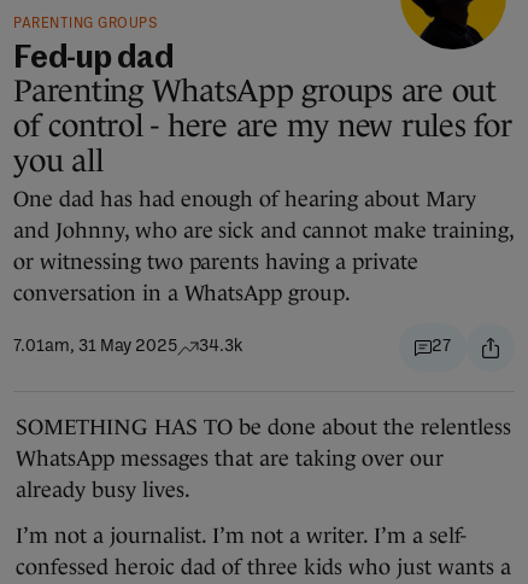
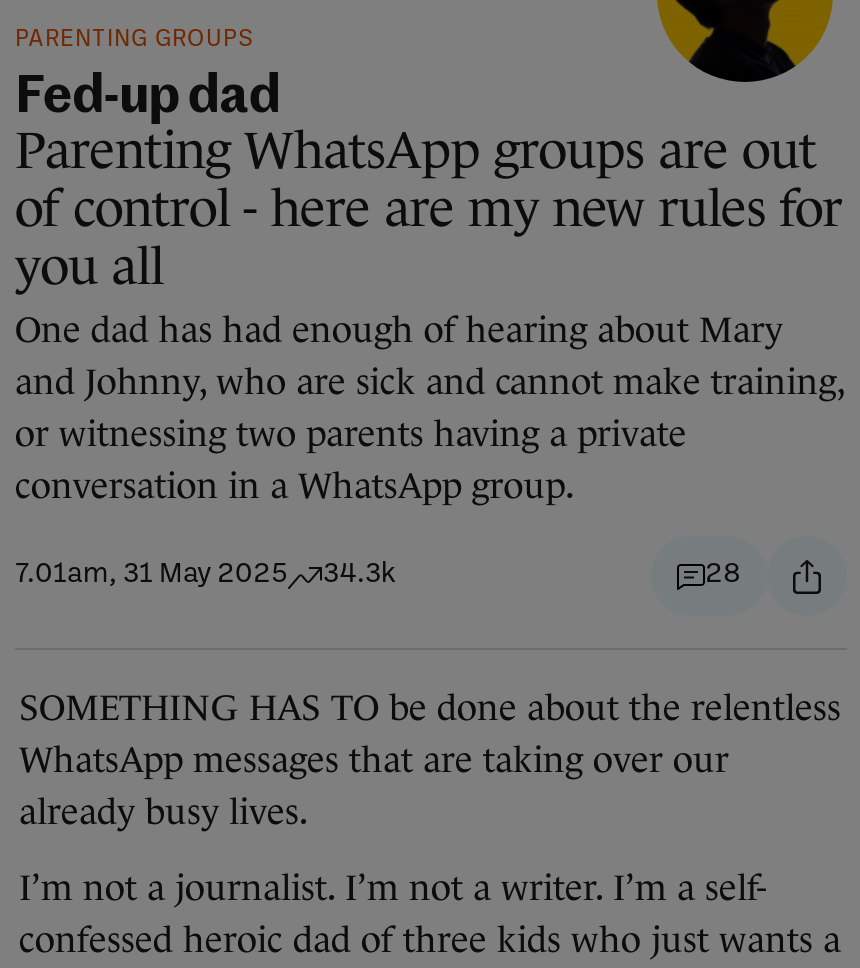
- 27
+ 28
